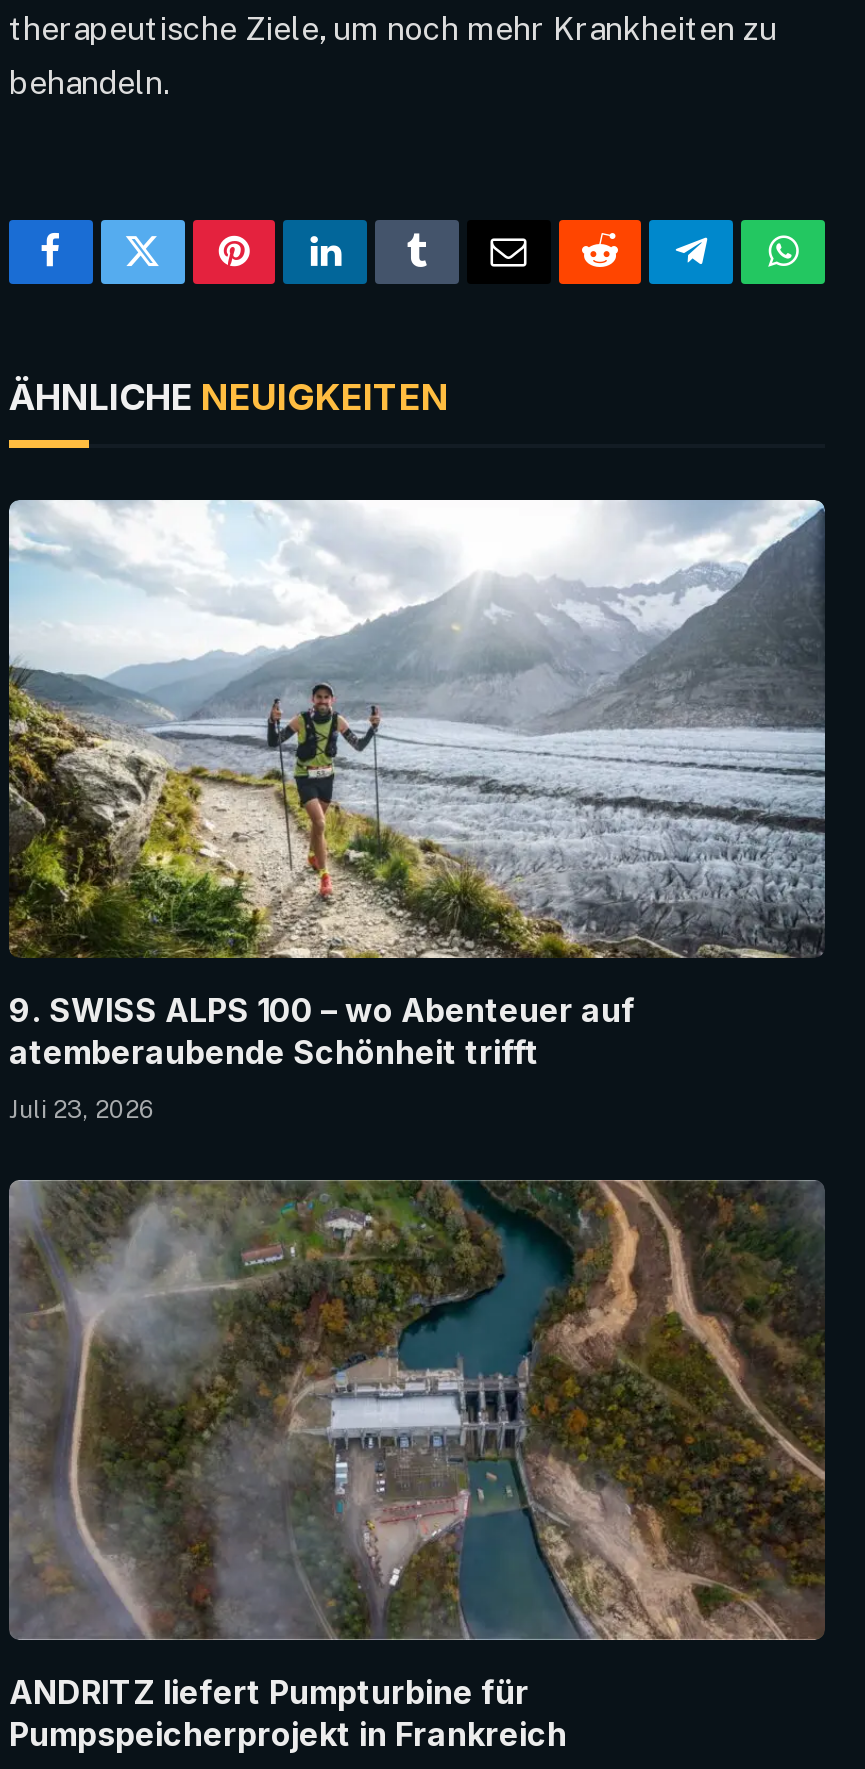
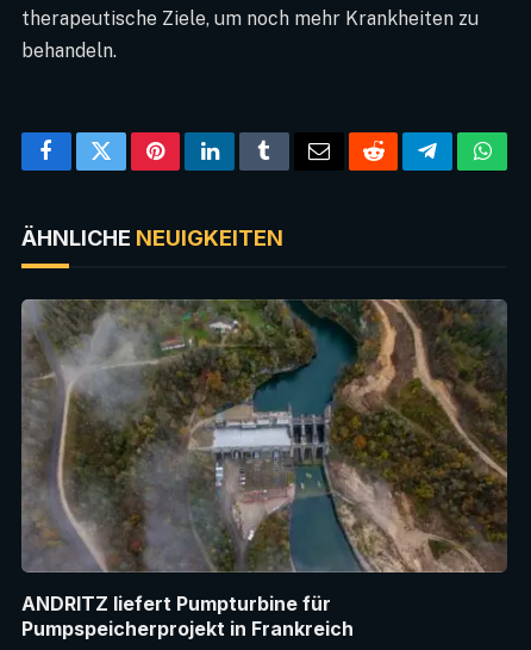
- [image]
- 9. SWISS ALPS 100 – wo Abenteuer auf
- atemberaubende Schönheit trifft
- Juli 23, 2026
